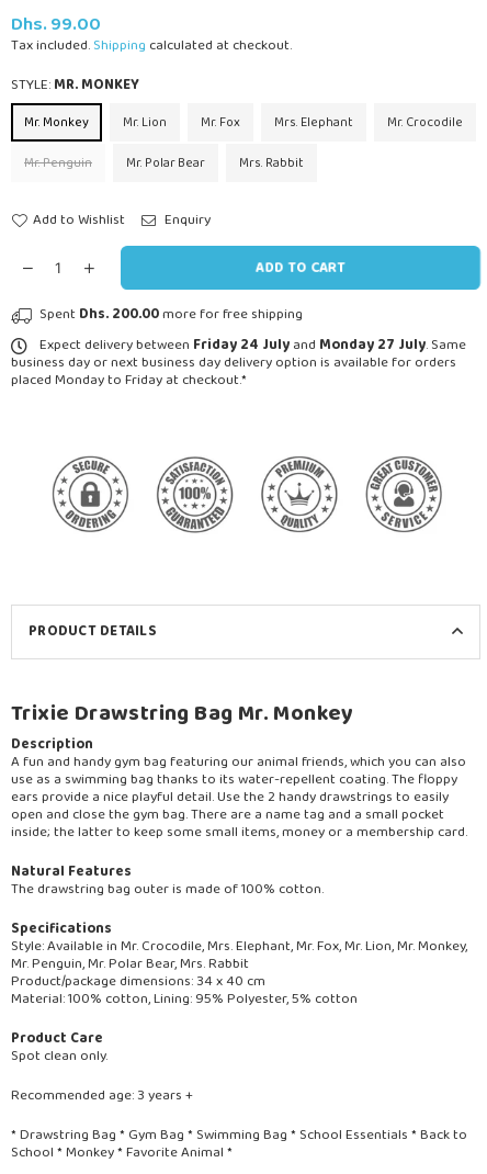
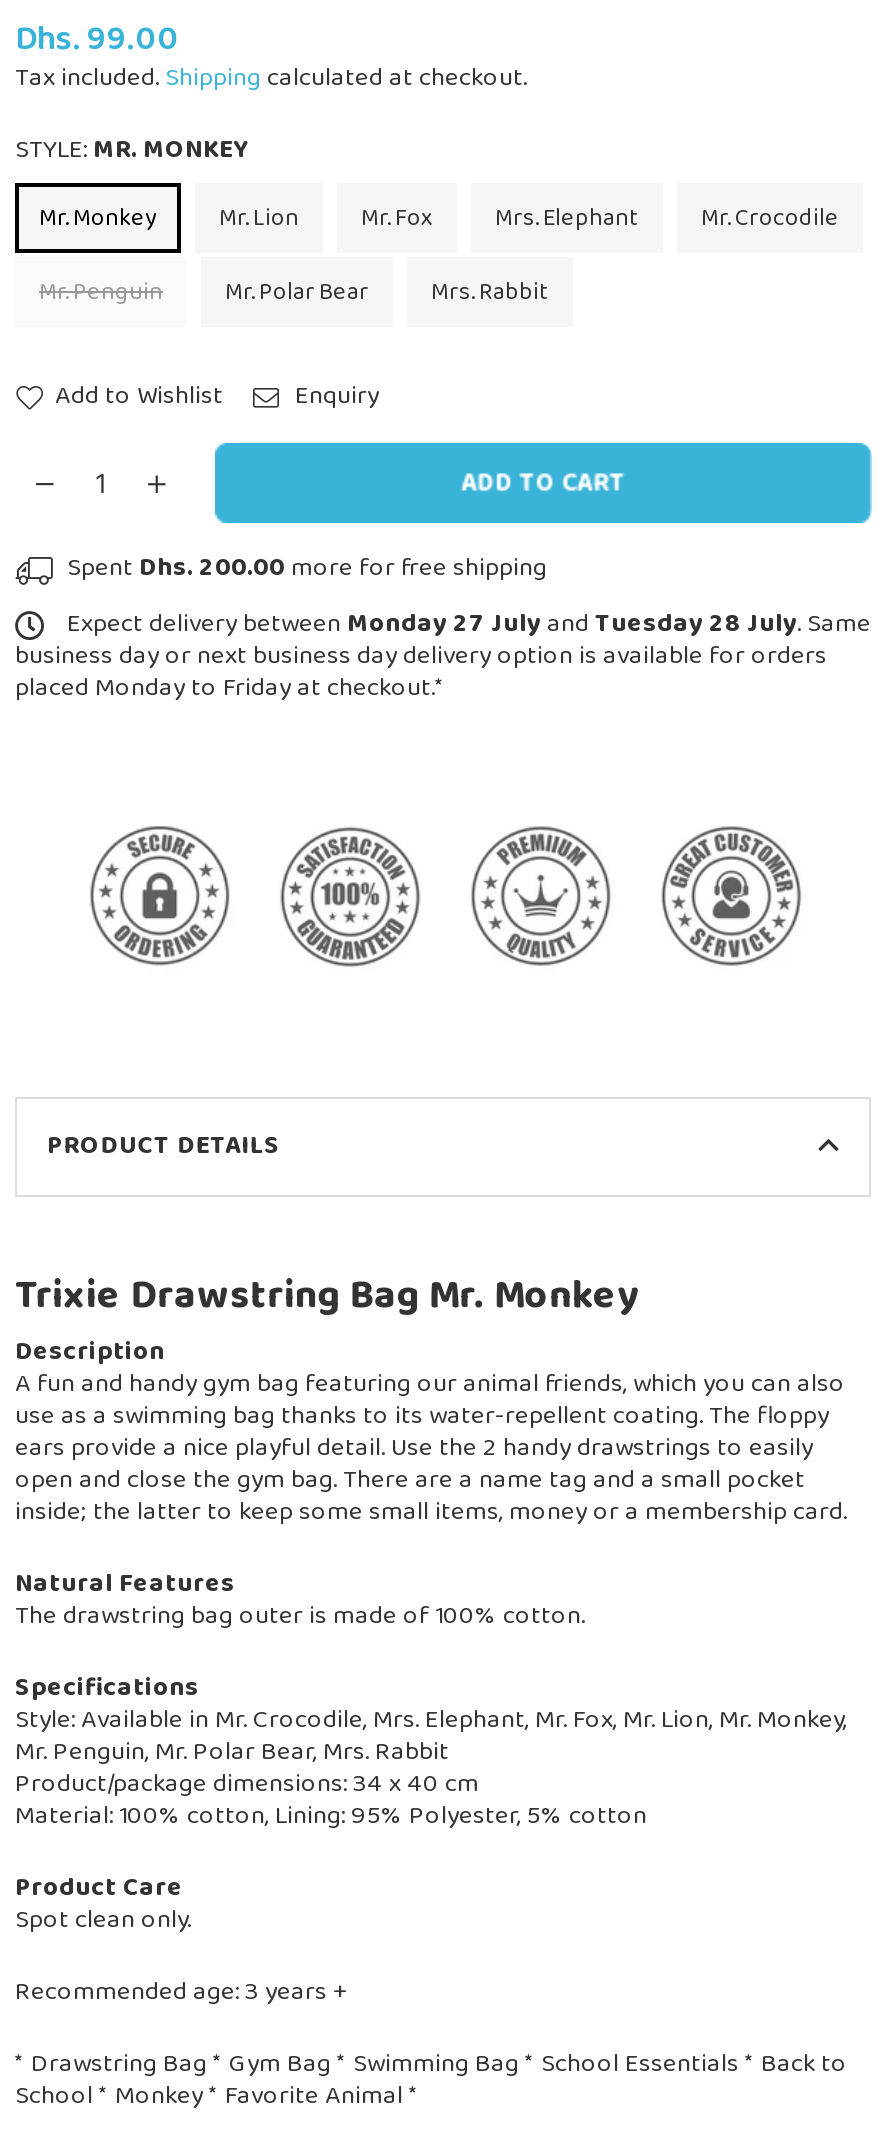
- Expect delivery between Friday 24 July and Monday 27 July. Same
+ Expect delivery between Monday 27 July and Tuesday 28 July. Same
